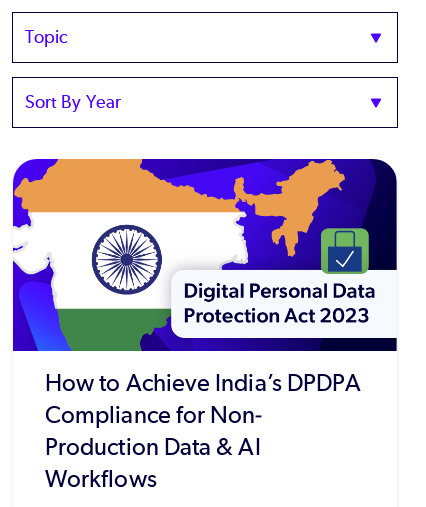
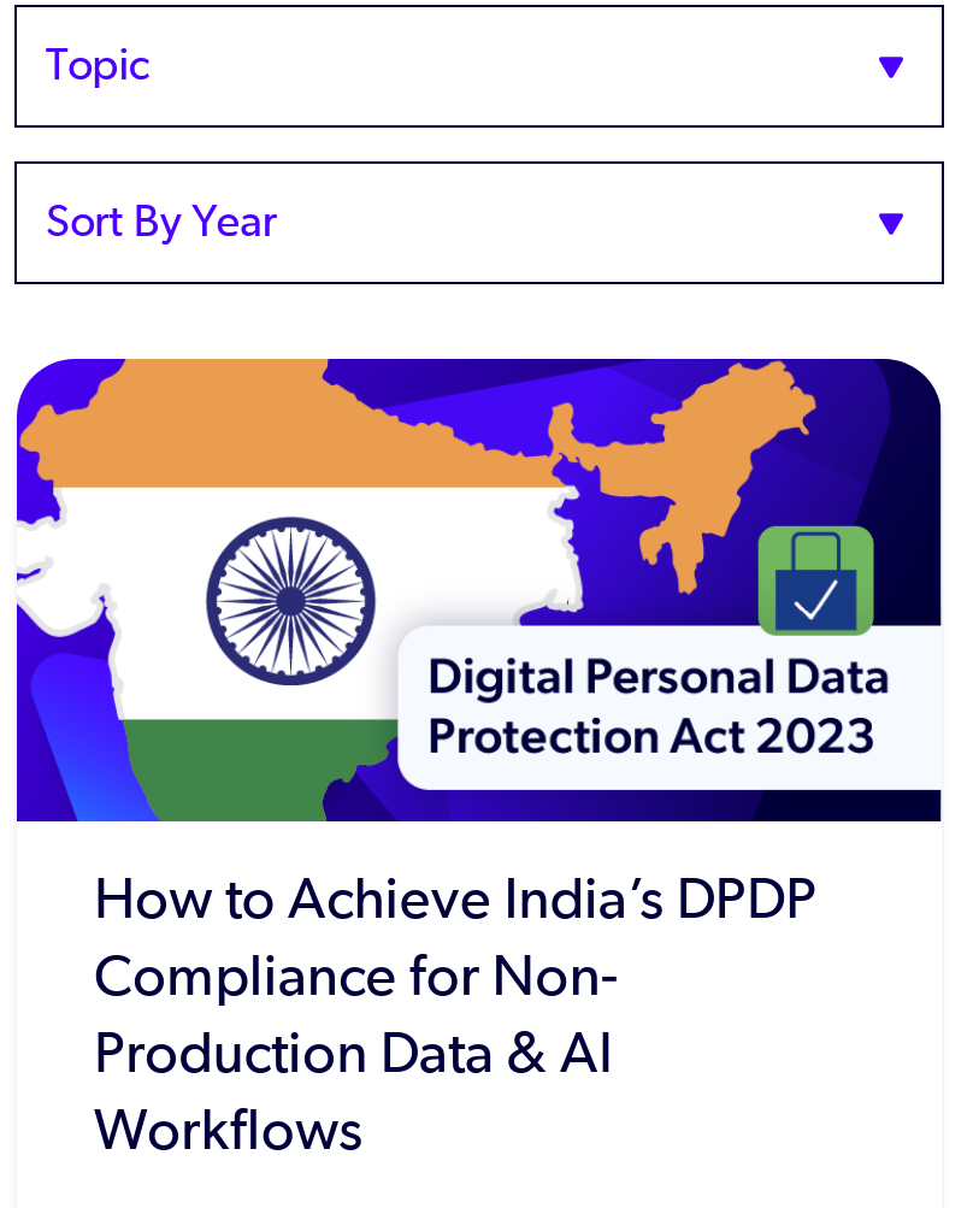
- How to Achieve India’s DPDPA
+ How to Achieve India’s DPDP
